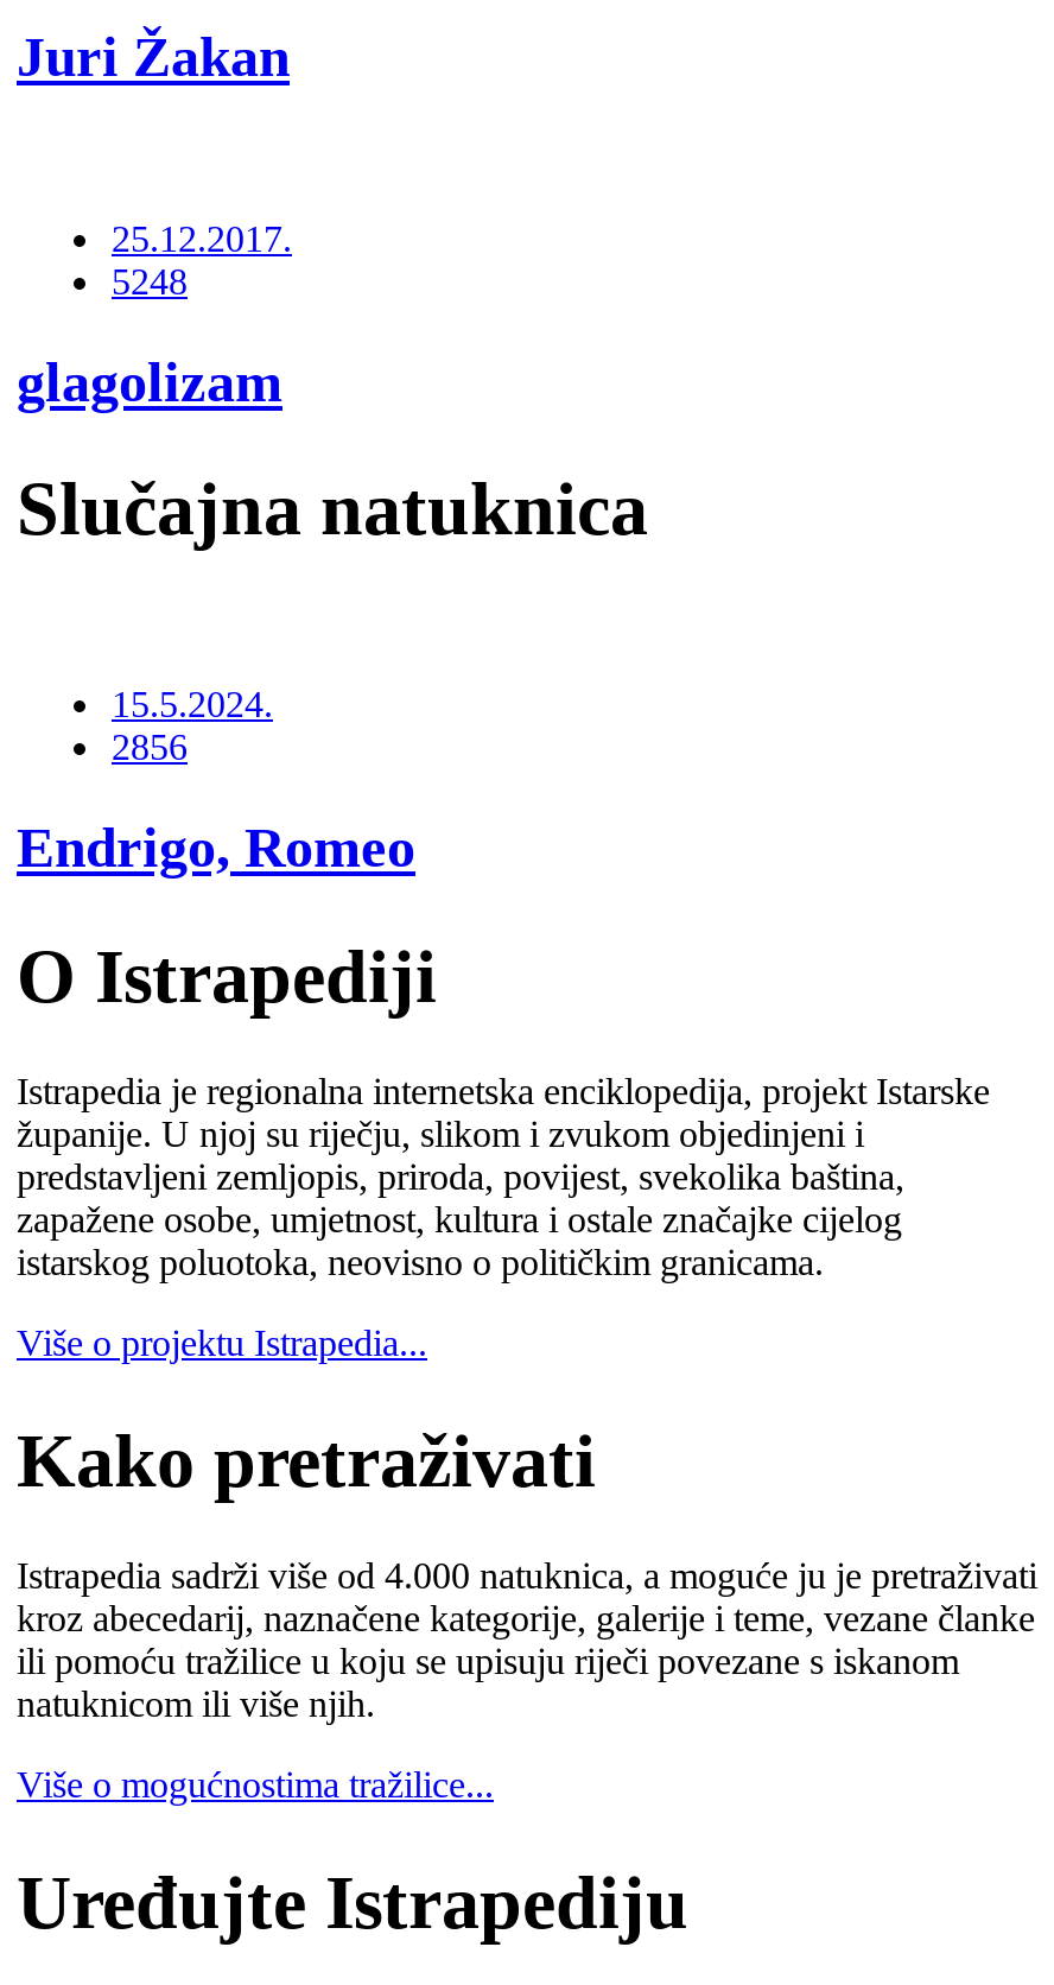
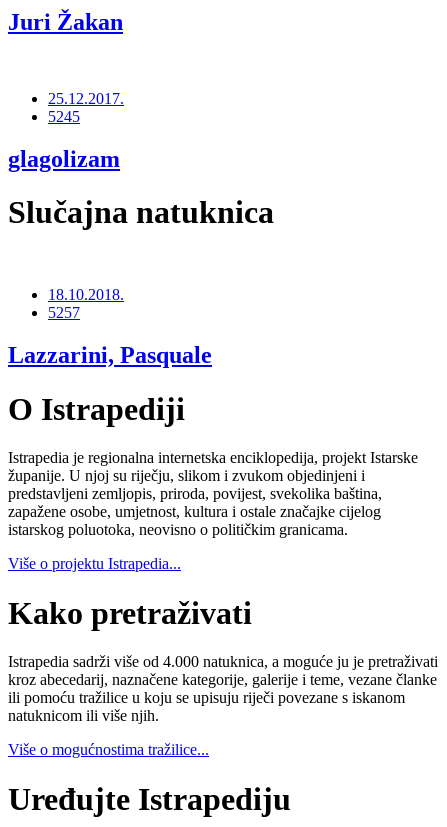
- 5248
+ 5245

- 15.5.2024.
- 2856
+ 18.10.2018.
+ 5257

- Endrigo, Romeo
+ Lazzarini, Pasquale
